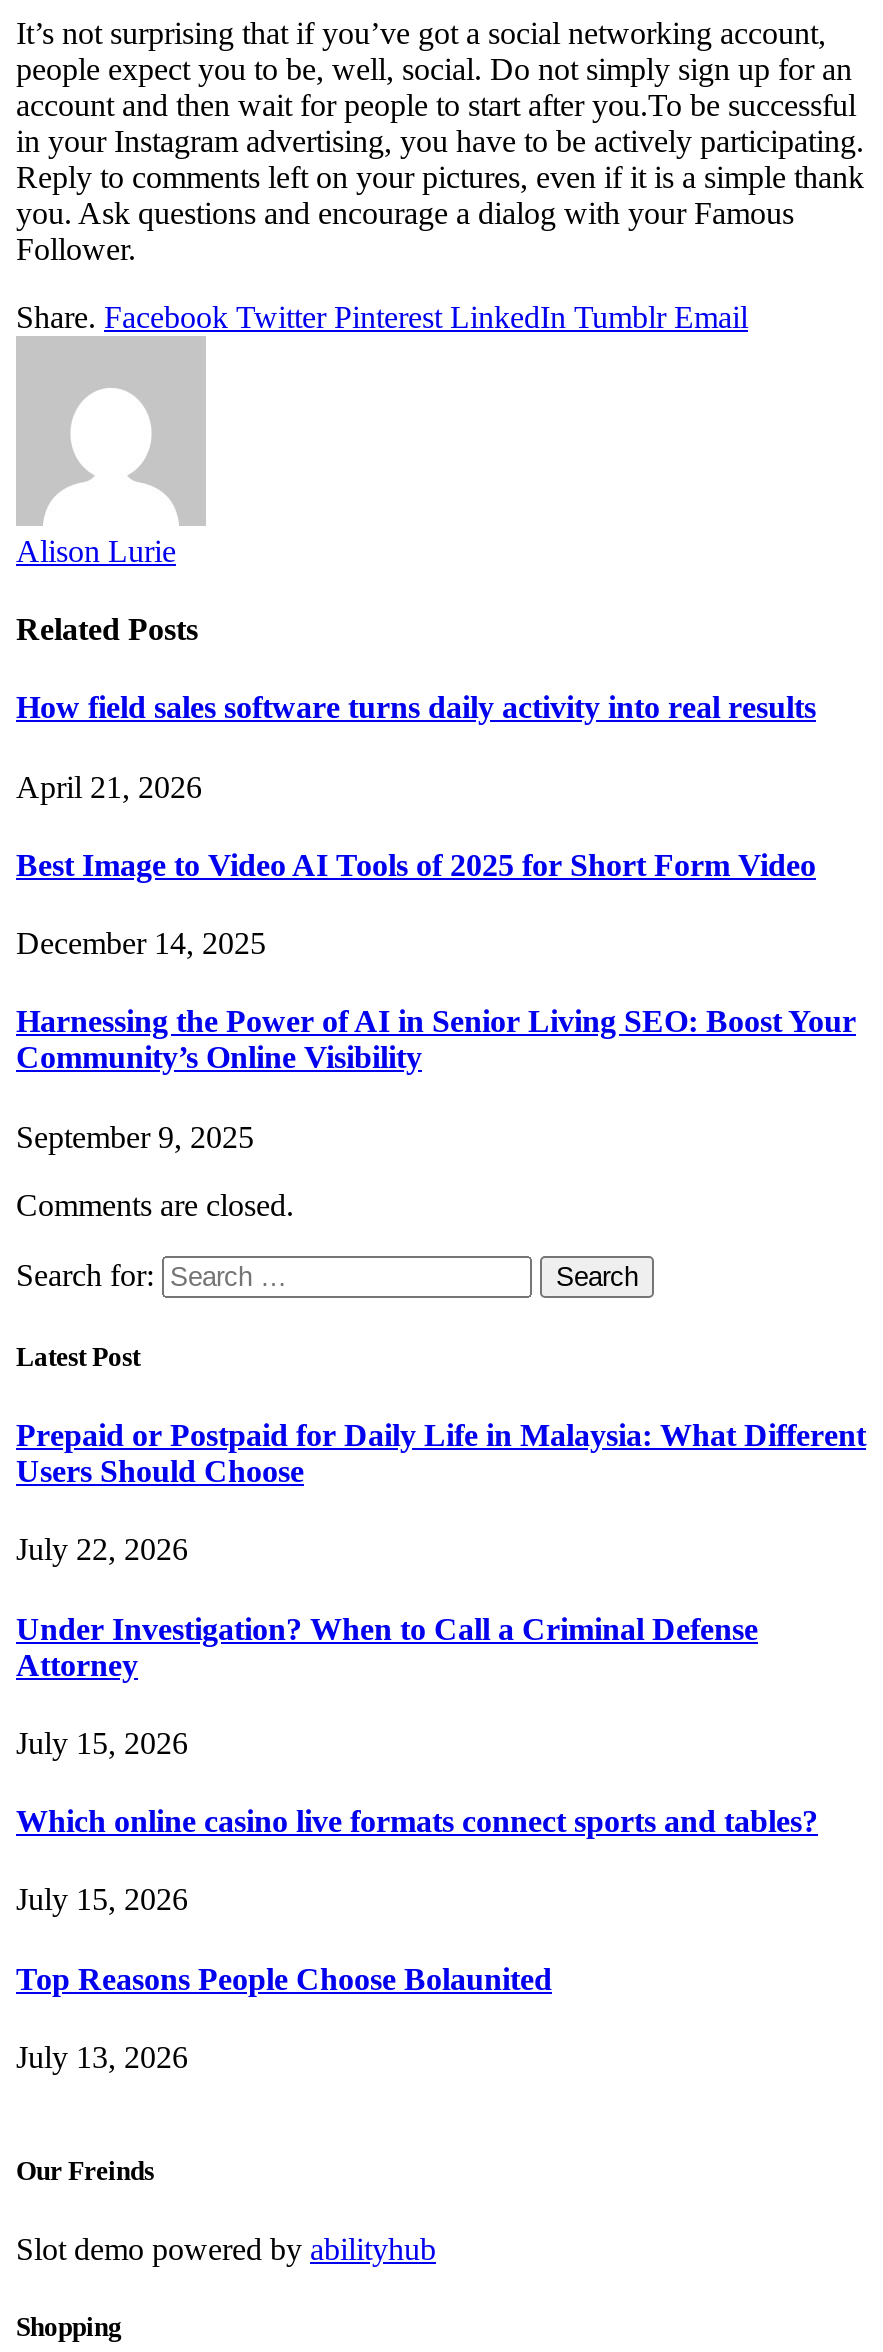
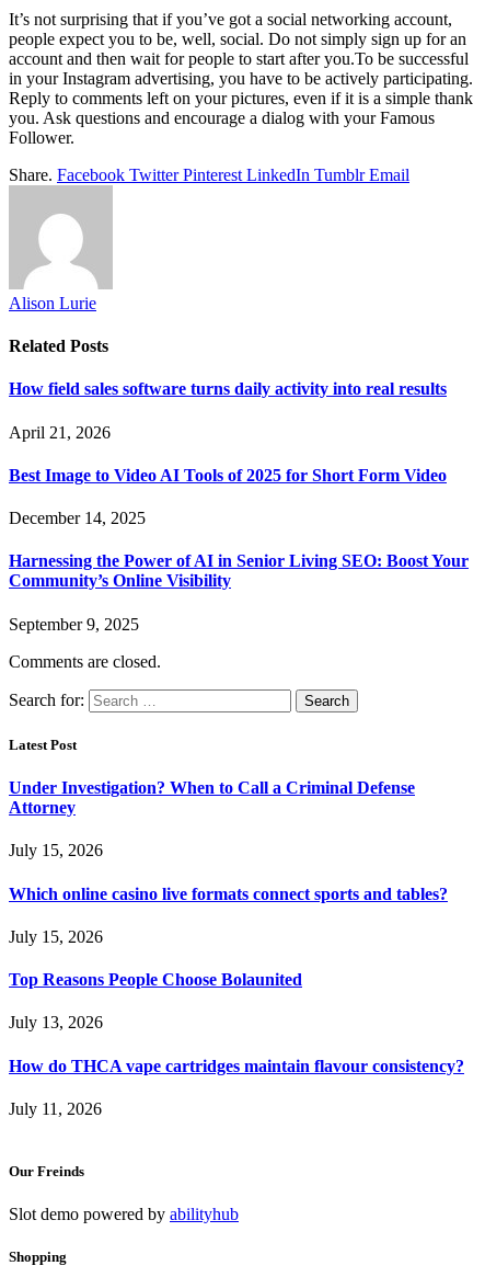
- Prepaid or Postpaid for Daily Life in Malaysia: What Different
- Users Should Choose
- July 22, 2026

moved up: Under Investigation? When to Call a Criminal Defense | Attorney | July 15, 2026 | Which online casino live formats connect sports and tables? | July 15, 2026 | Top Reasons People Choose Bolaunited | July 13, 2026

+ How do THCA vape cartridges maintain flavour consistency?
+ July 11, 2026
